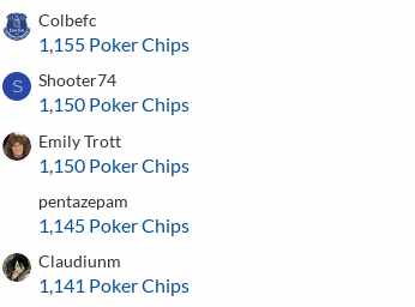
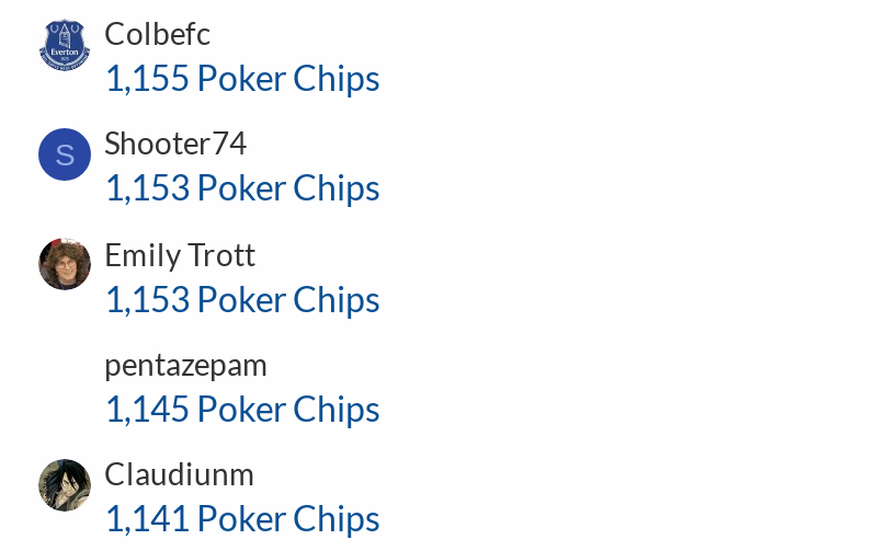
- 1,150 Poker Chips
+ 1,153 Poker Chips

- 1,150 Poker Chips
+ 1,153 Poker Chips
